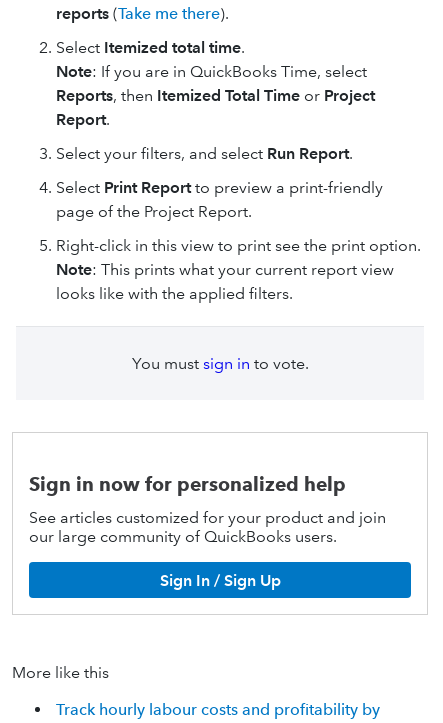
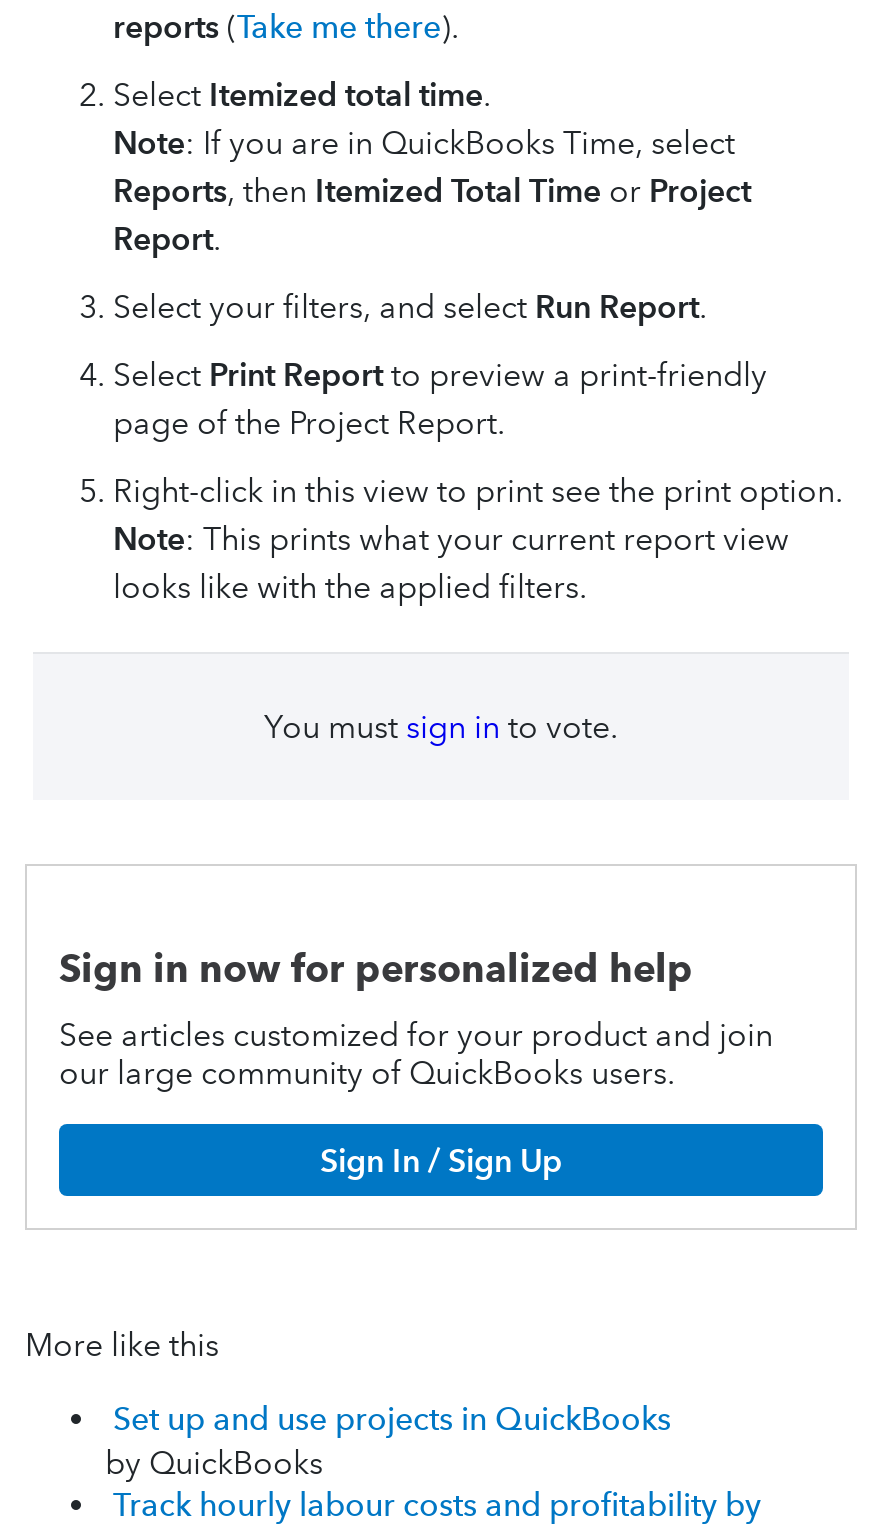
+ Set up and use projects in QuickBooks
+ by QuickBooks
